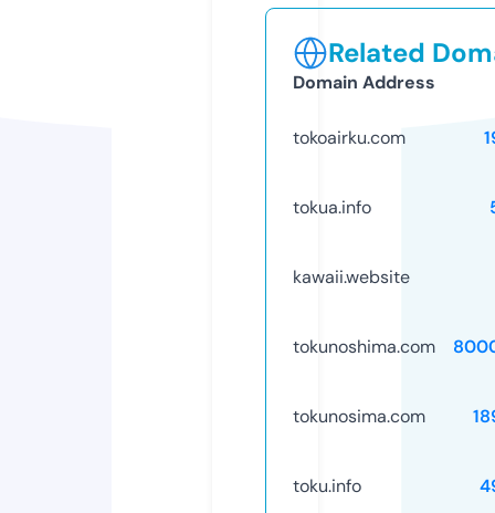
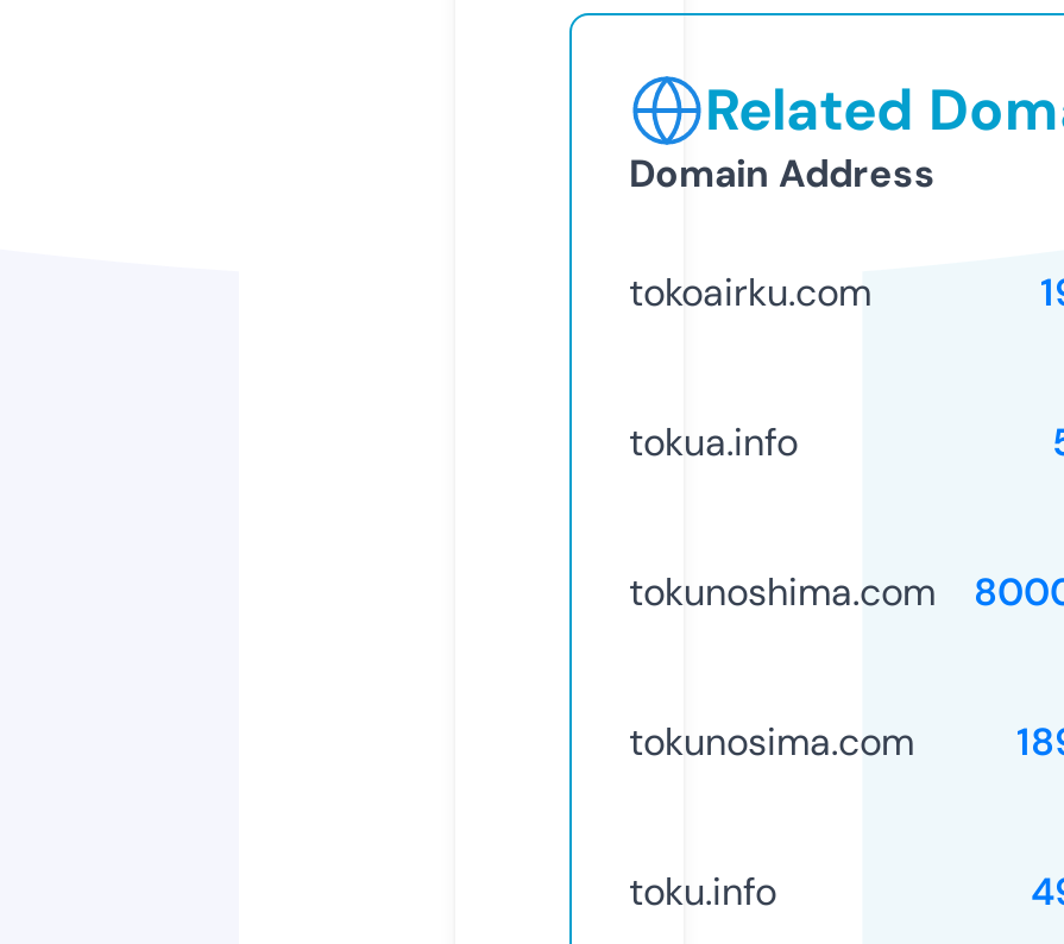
- kawaii.website
